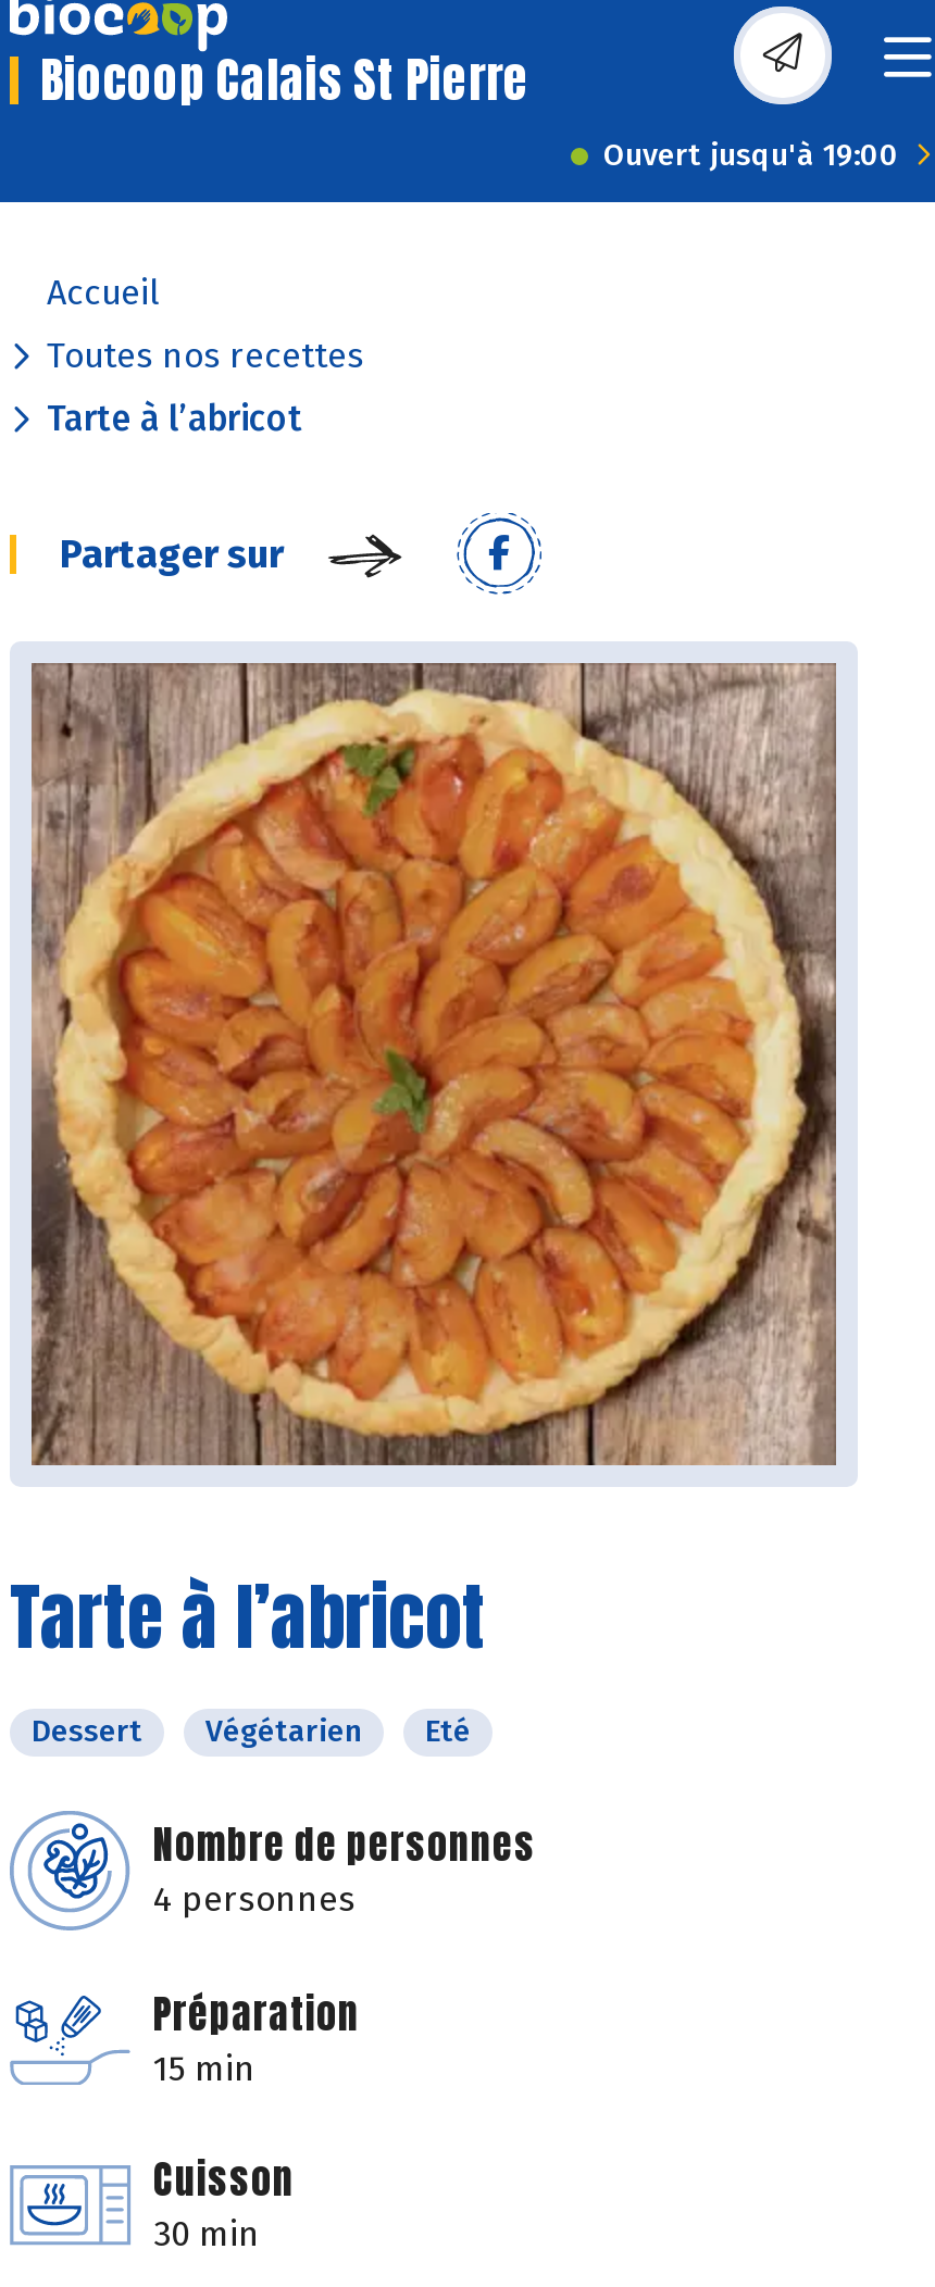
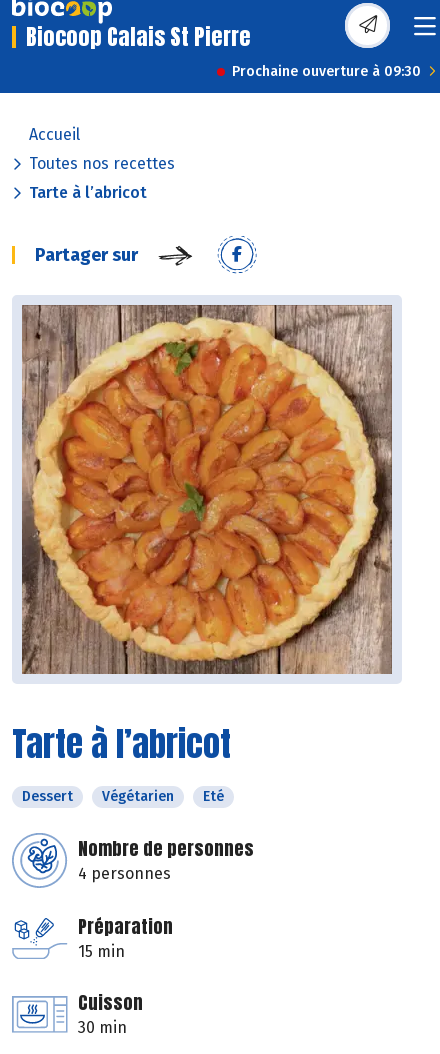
- Ouvert jusqu'à 19:00
+ Prochaine ouverture à 09:30
